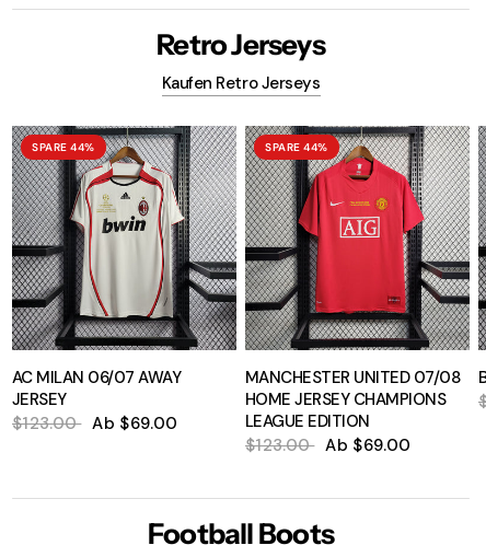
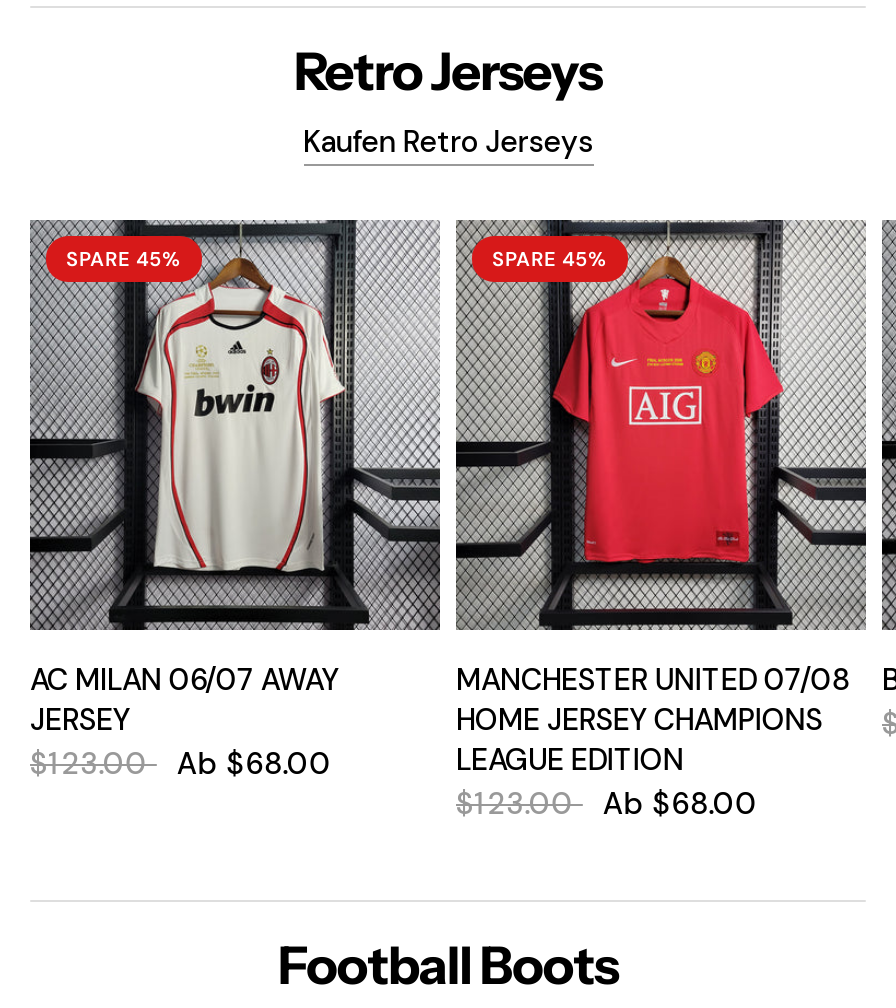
- SPARE 44%
+ SPARE 45%

- SPARE 44%
+ SPARE 45%

- $123.00 Ab $69.00
+ $123.00 Ab $68.00

- $123.00 Ab $69.00
+ $123.00 Ab $68.00
